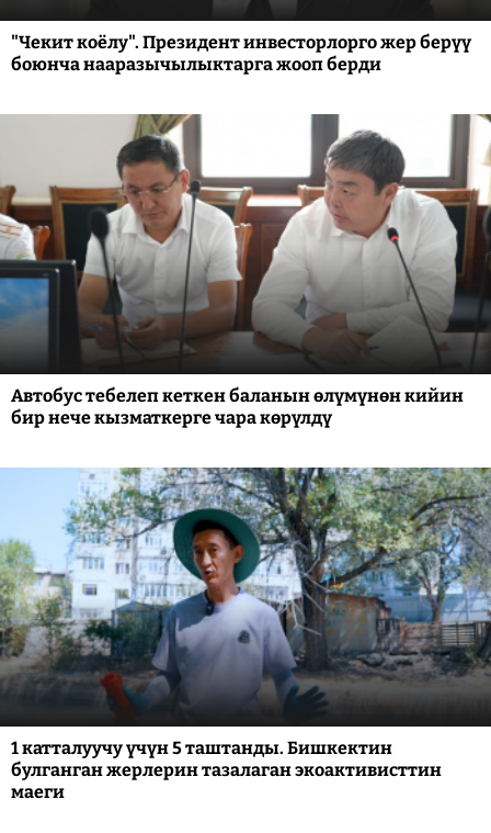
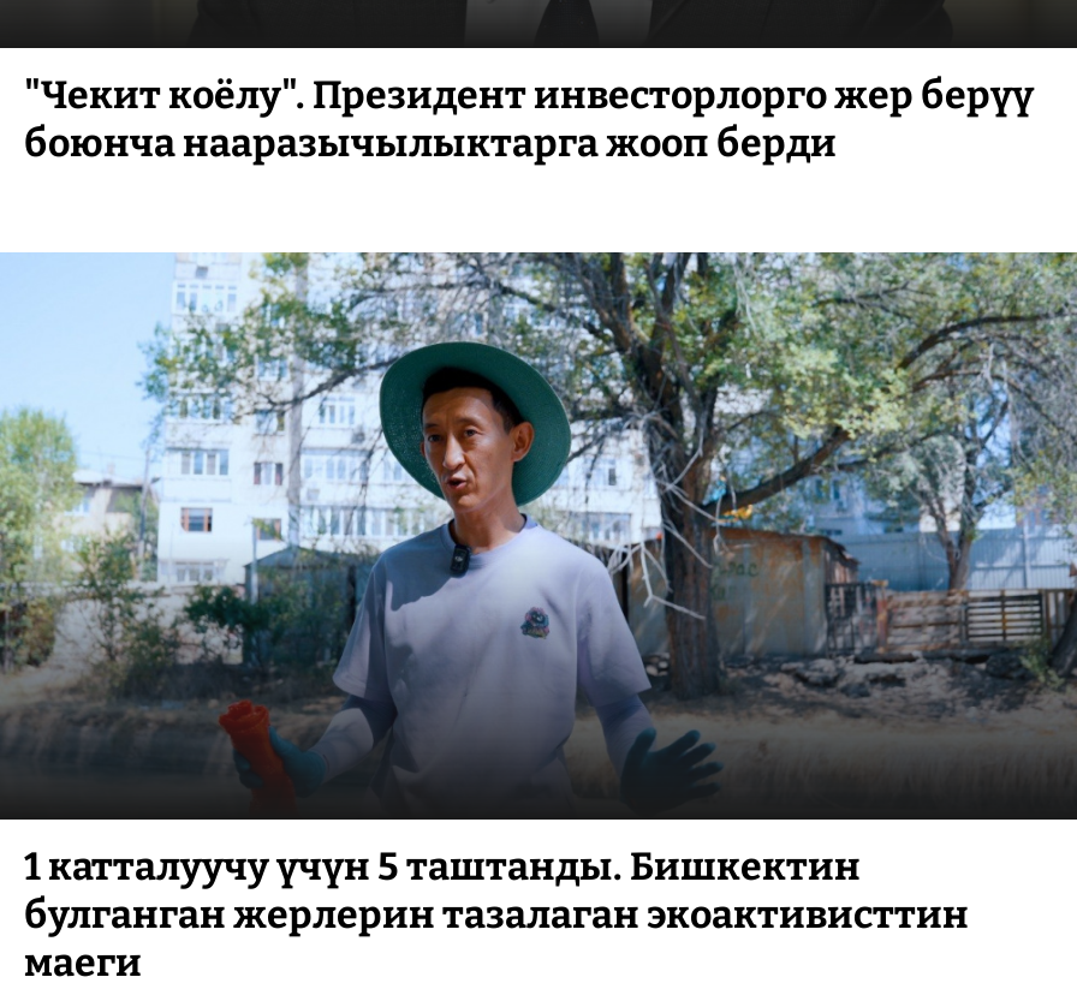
- [image]
- Автобус тебелеп кеткен баланын өлүмүнөн кийин
- бир нече кызматкерге чара көрүлдү
